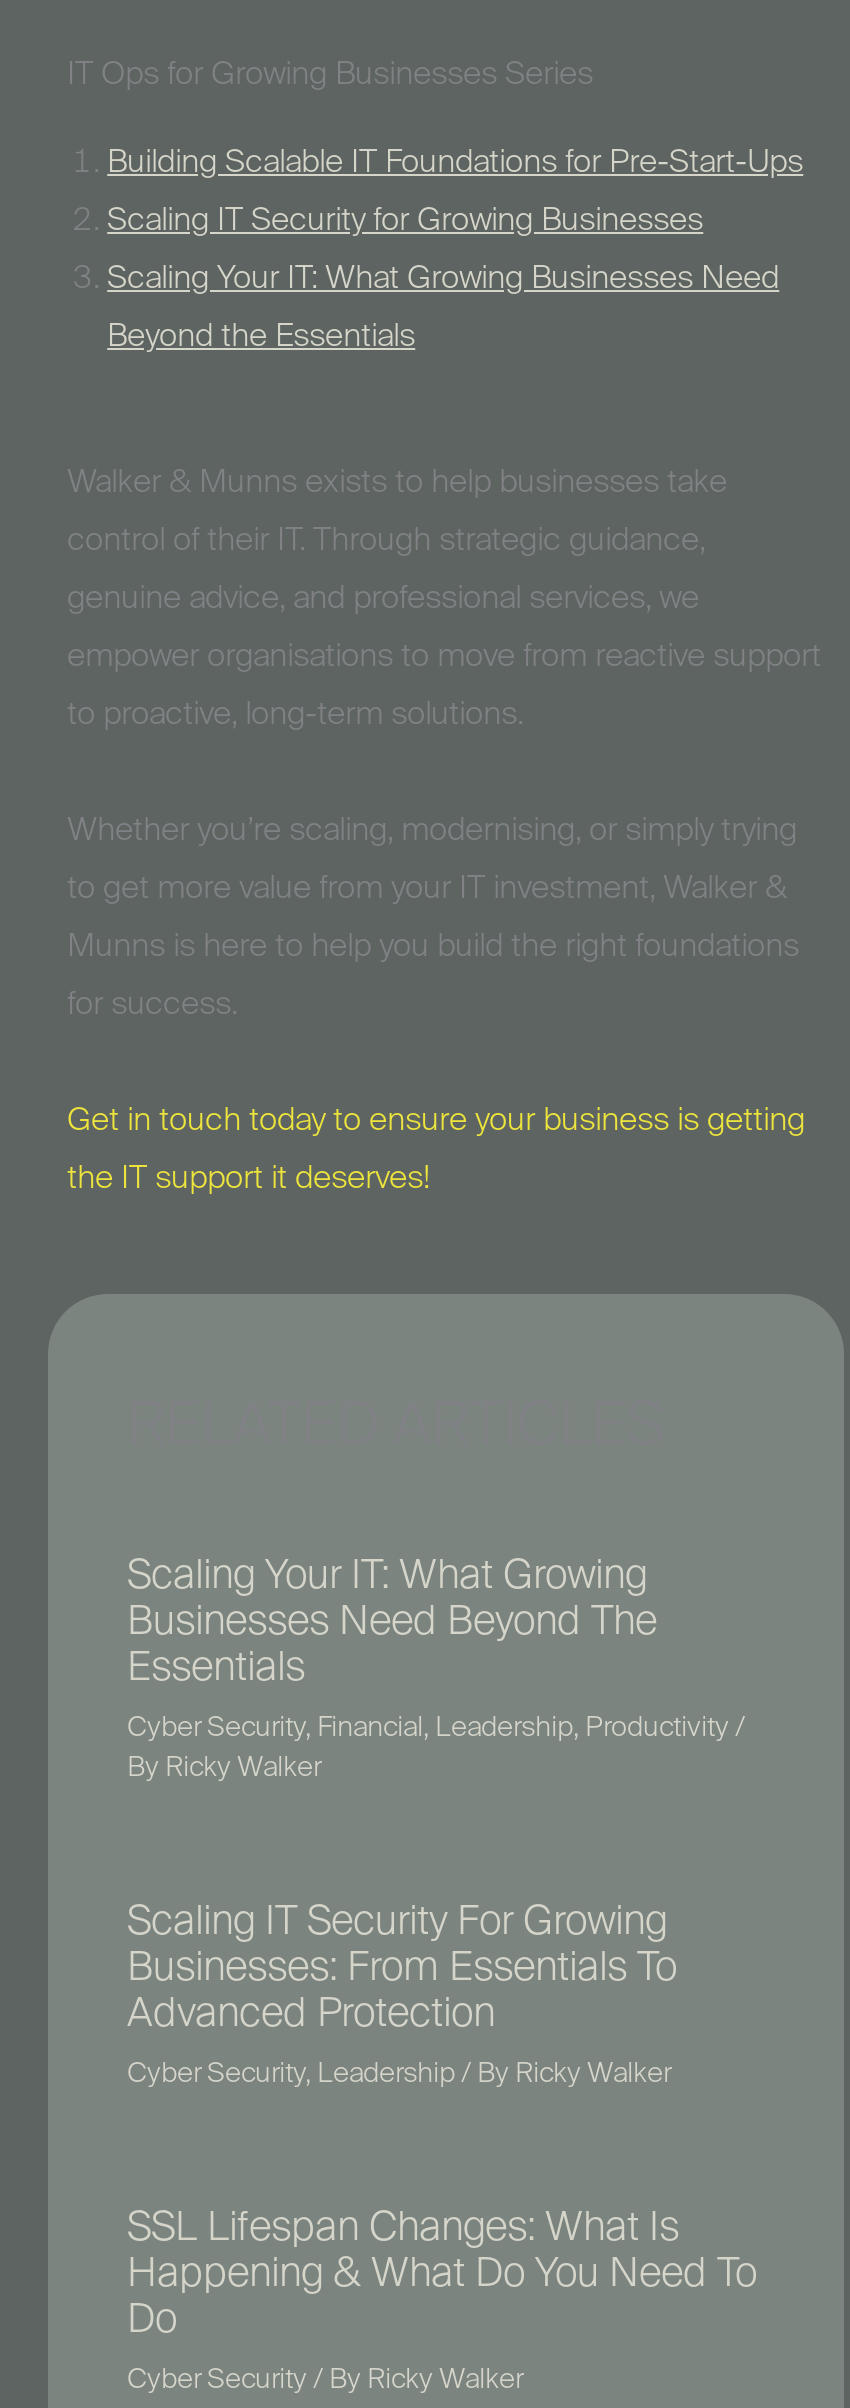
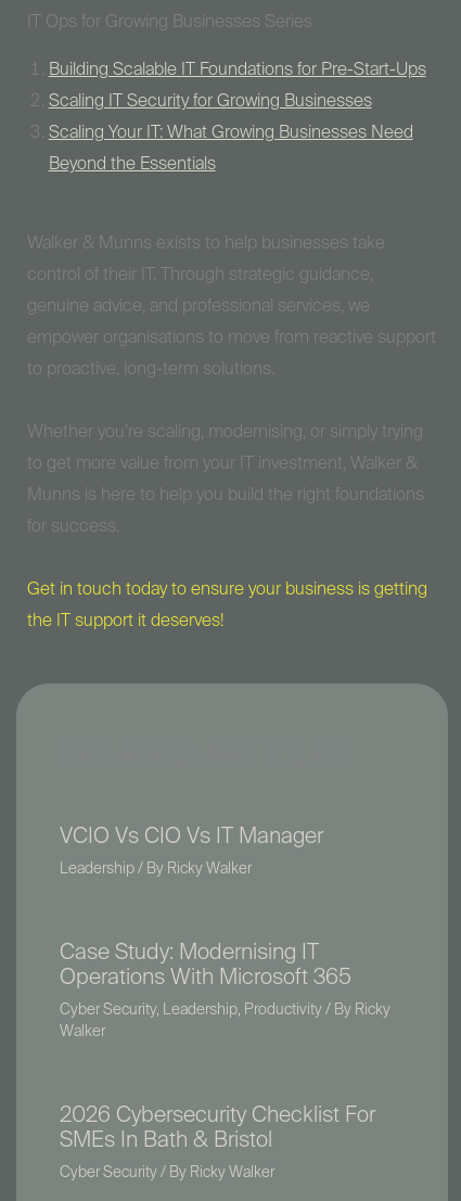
- Scaling Your IT: What Growing
- Businesses Need Beyond The
- Essentials
+ VCIO Vs CIO Vs IT Manager

- Cyber Security, Financial, Leadership, Productivity /
- By Ricky Walker
+ Leadership / By Ricky Walker

- Scaling IT Security For Growing
- Businesses: From Essentials To
- Advanced Protection
+ Case Study: Modernising IT
+ Operations With Microsoft 365

- Cyber Security, Leadership / By Ricky Walker
+ Cyber Security, Leadership, Productivity / By Ricky
+ Walker

- SSL Lifespan Changes: What Is
- Happening & What Do You Need To
- Do
+ 2026 Cybersecurity Checklist For
+ SMEs In Bath & Bristol
